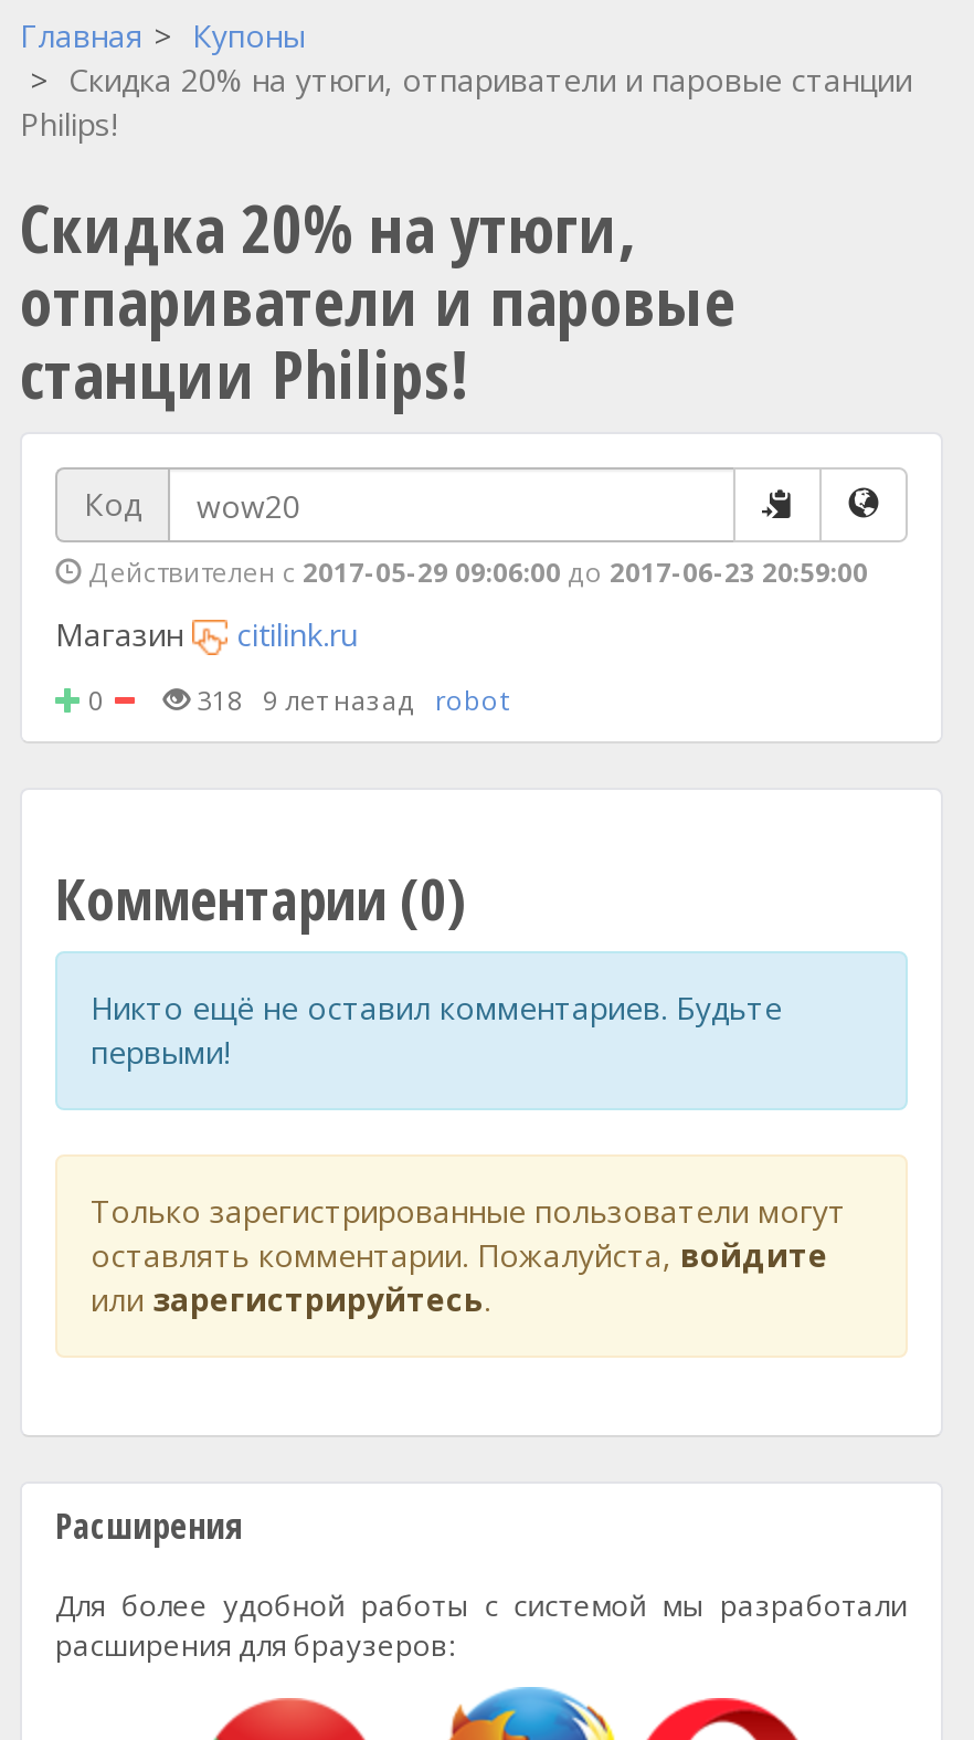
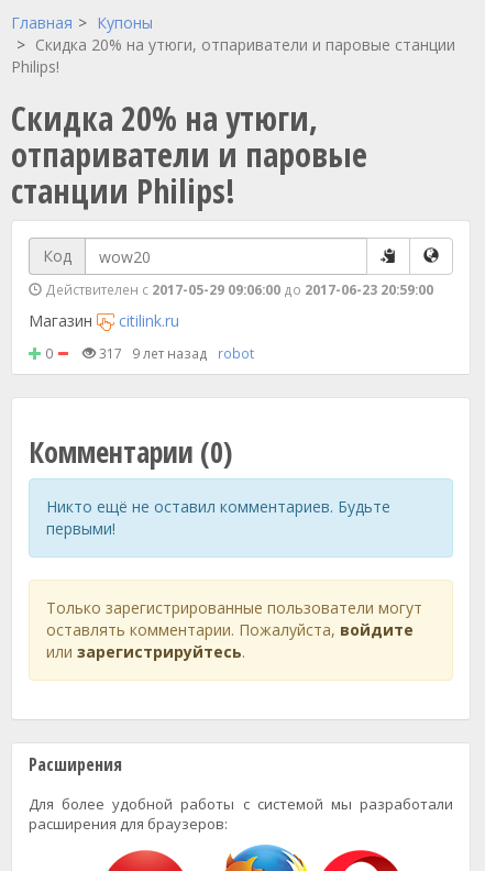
- 318 9 лет назад robot
+ 317 9 лет назад robot
